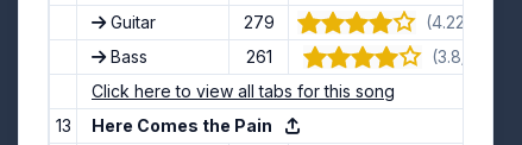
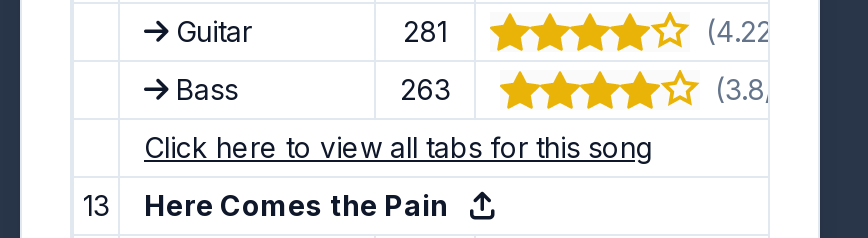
- 279
+ 281

- 261
+ 263
